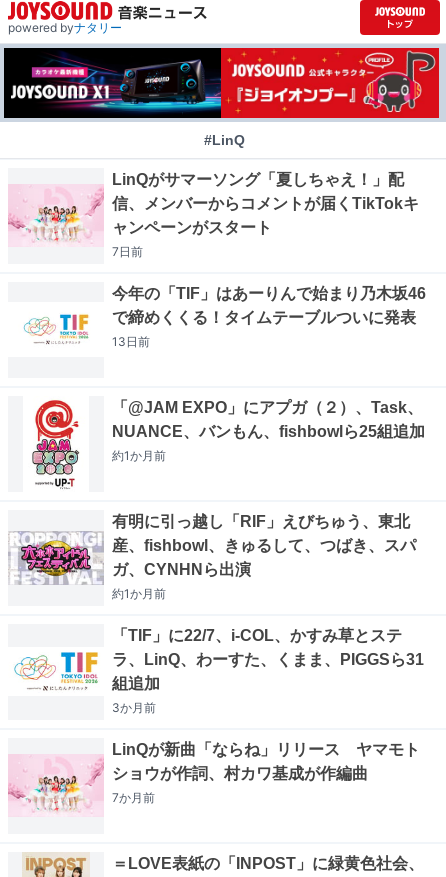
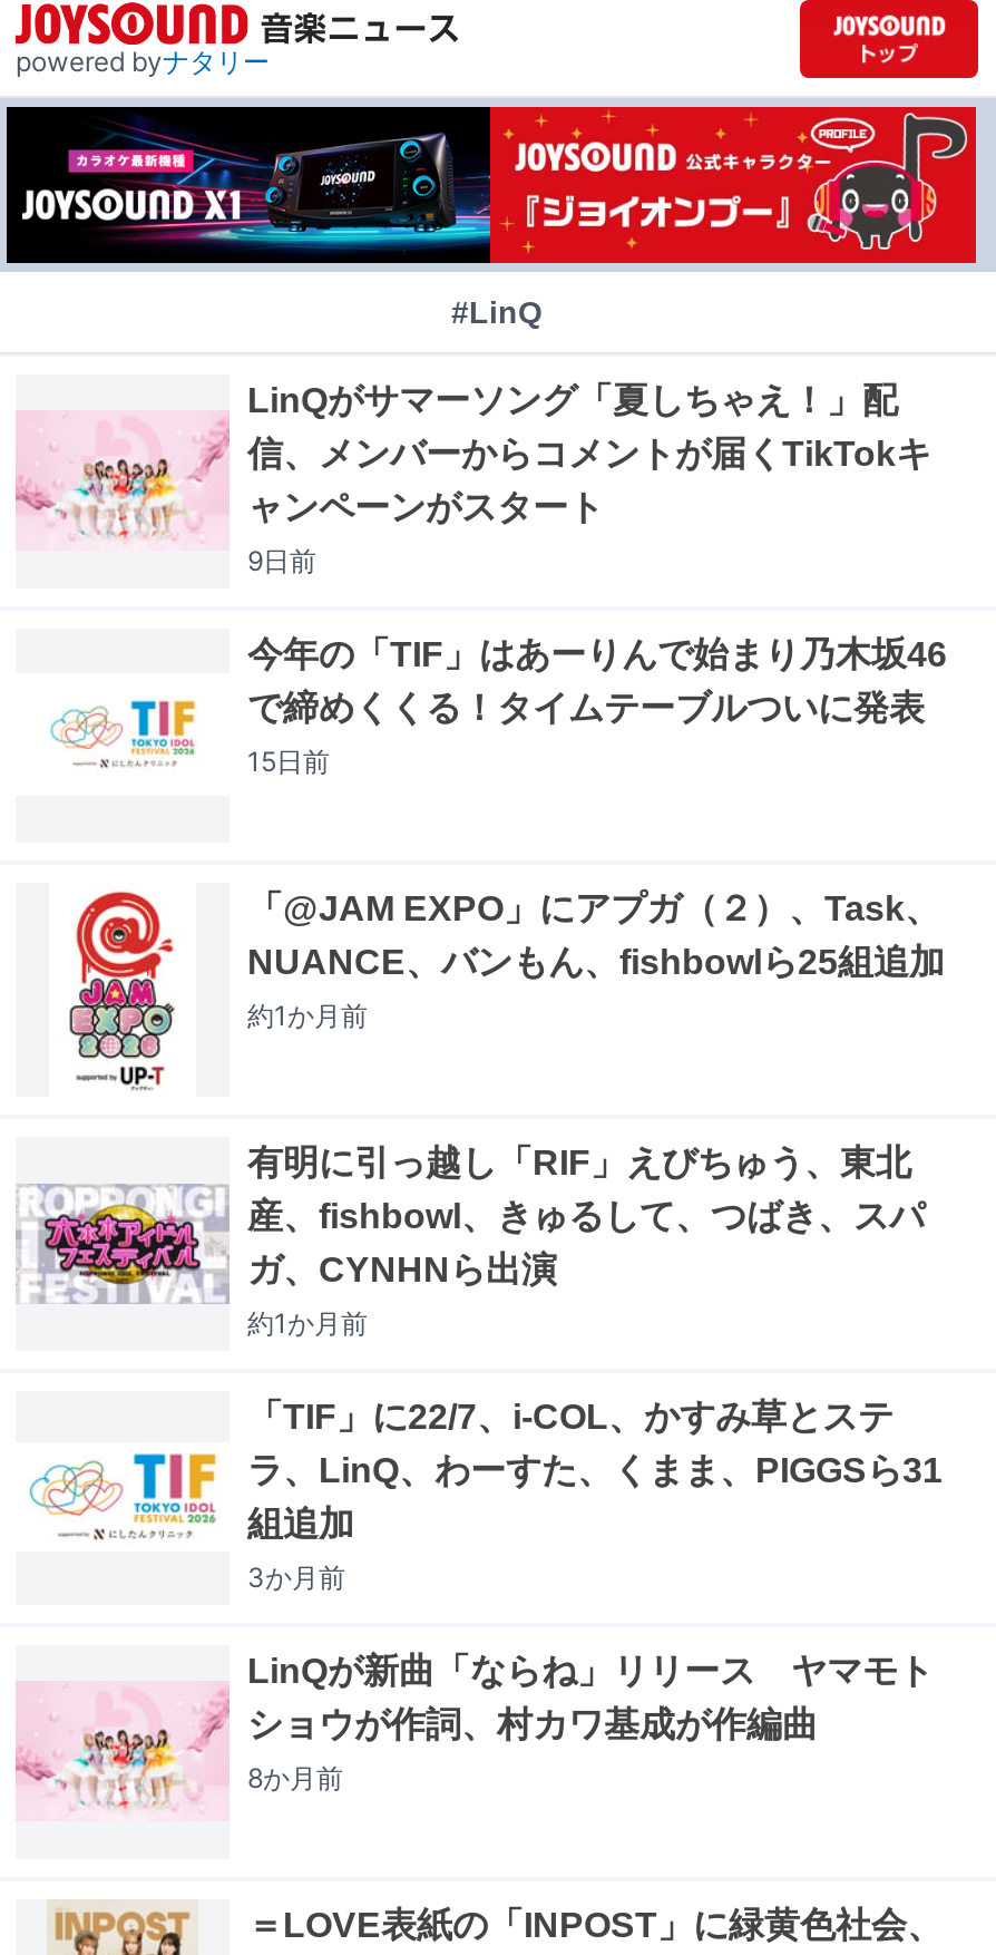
- 7日前
+ 9日前

- 13日前
+ 15日前

- 7か月前
+ 8か月前
